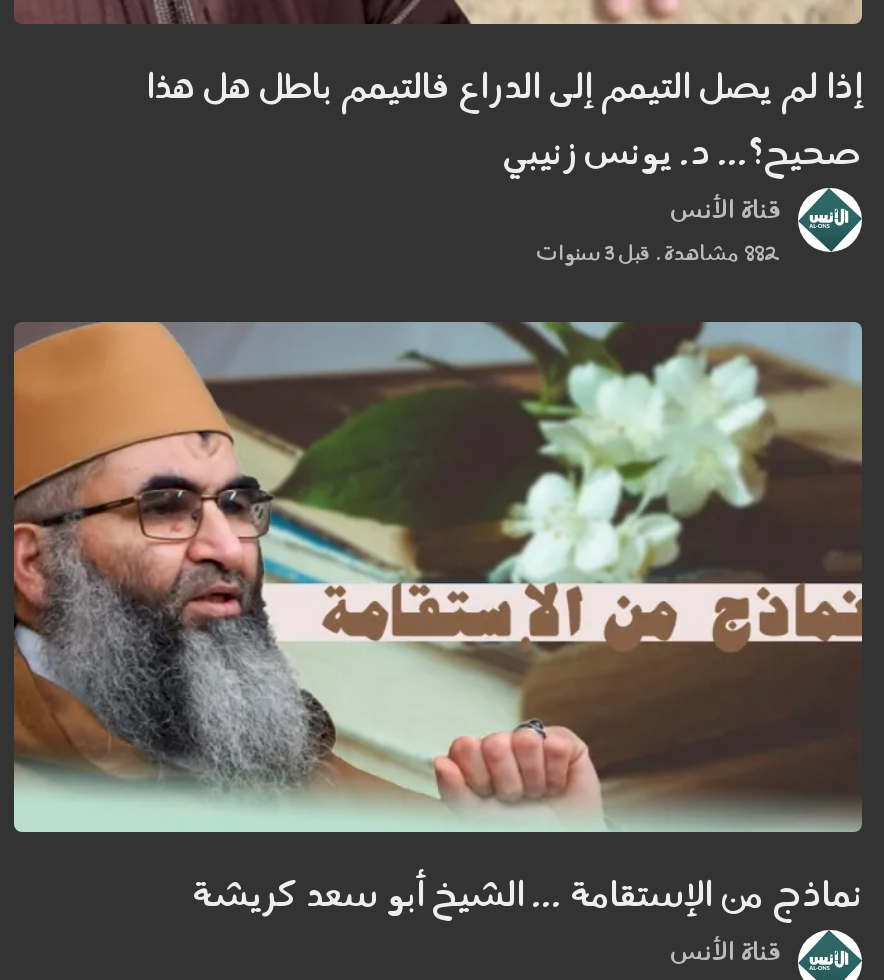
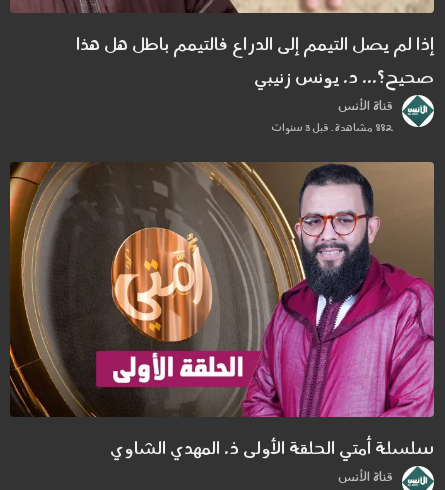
- [image]
- نماذج من الإستقامة ... الشيخ أبو سعد كريشة
+ [image]
+ سلسلة أمتي الحلقة الأولى ذ. المهدي الشاوي
